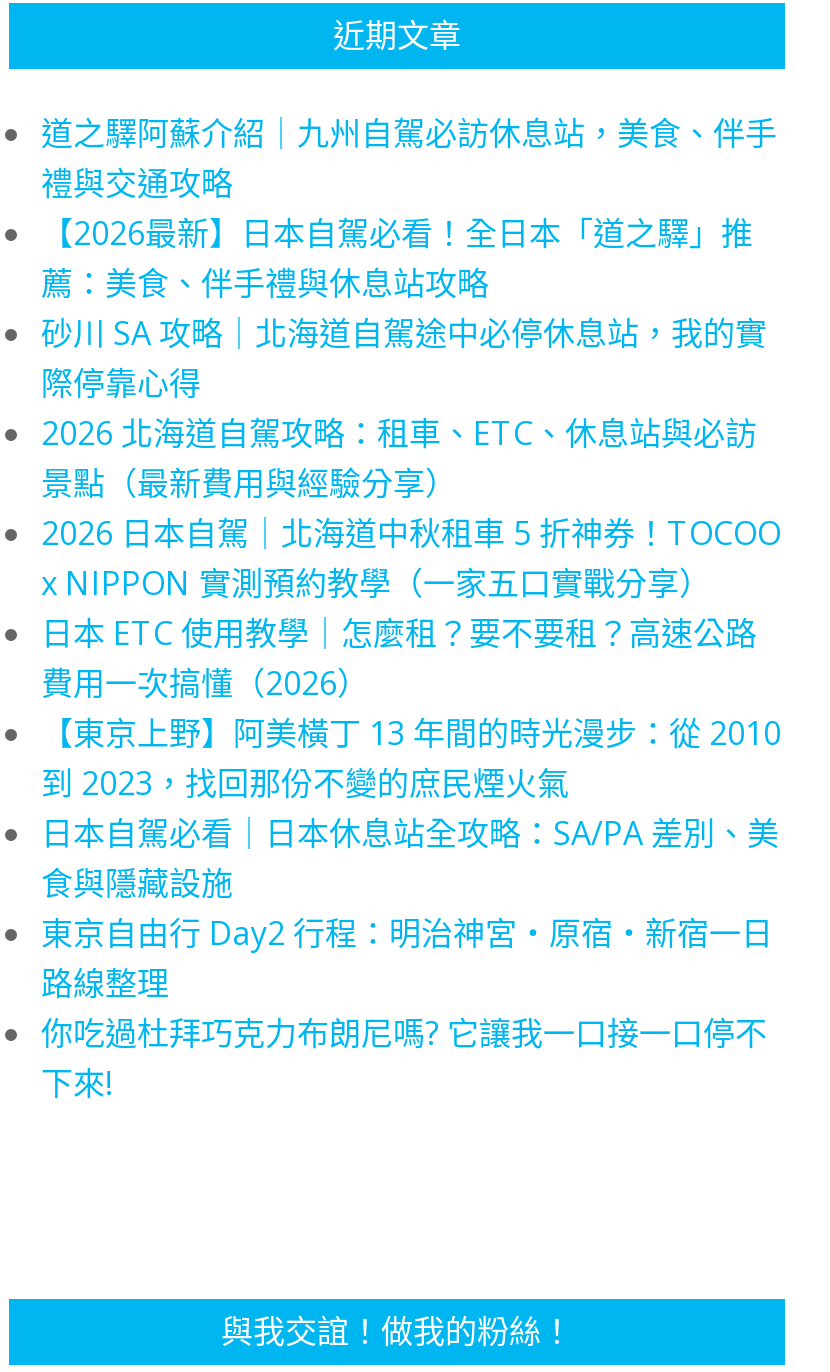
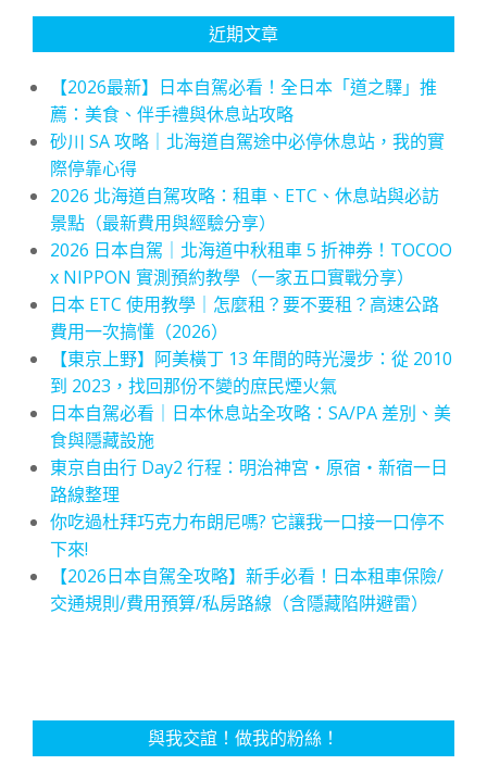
- 道之驛阿蘇介紹｜九州自駕必訪休息站，美食、伴手
- 禮與交通攻略

moved up: 【2026最新】日本自駕必看！全日本「道之驛」推 | 薦：美食、伴手禮與休息站攻略 | 砂川 SA 攻略｜北海道自駕途中必停休息站，我的實 | ... | 你吃過杜拜巧克力布朗尼嗎? 它讓我一口接一口停不 | 下來!

+ 【2026日本自駕全攻略】新手必看！日本租車保險/
+ 交通規則/費用預算/私房路線（含隱藏陷阱避雷）
